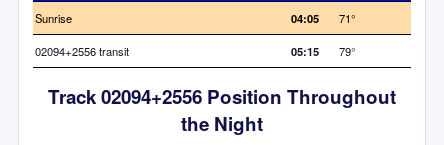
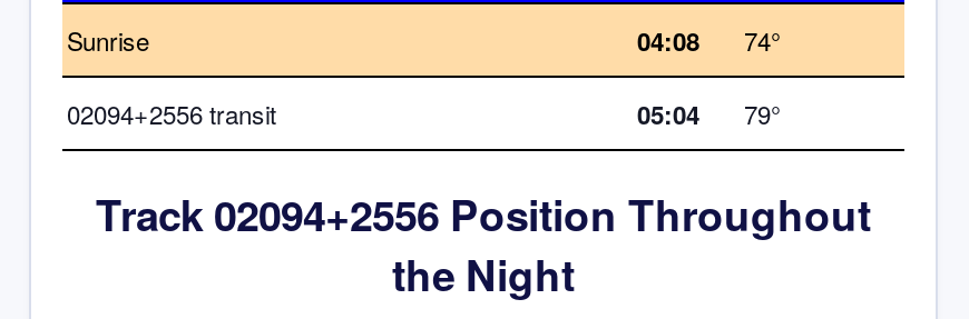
- 04:05
+ 04:08

- 71°
+ 74°

- 05:15 79°
+ 05:04 79°
